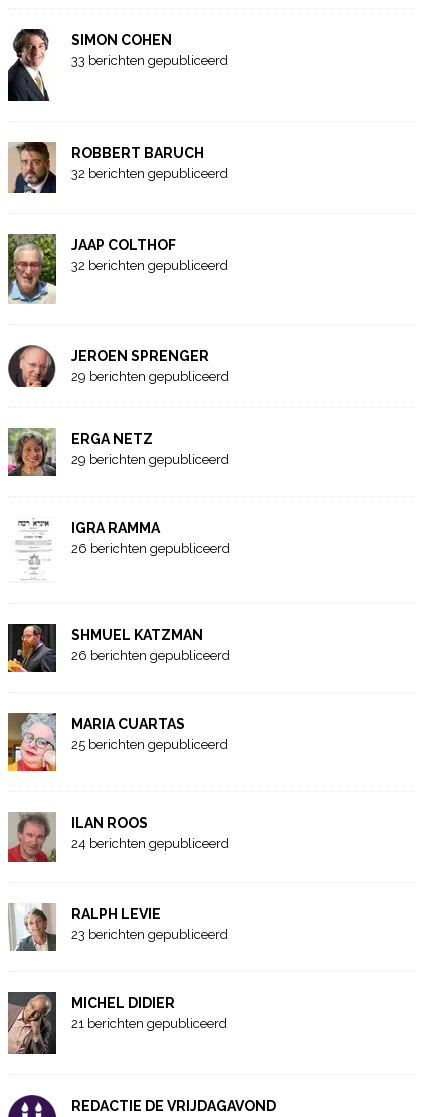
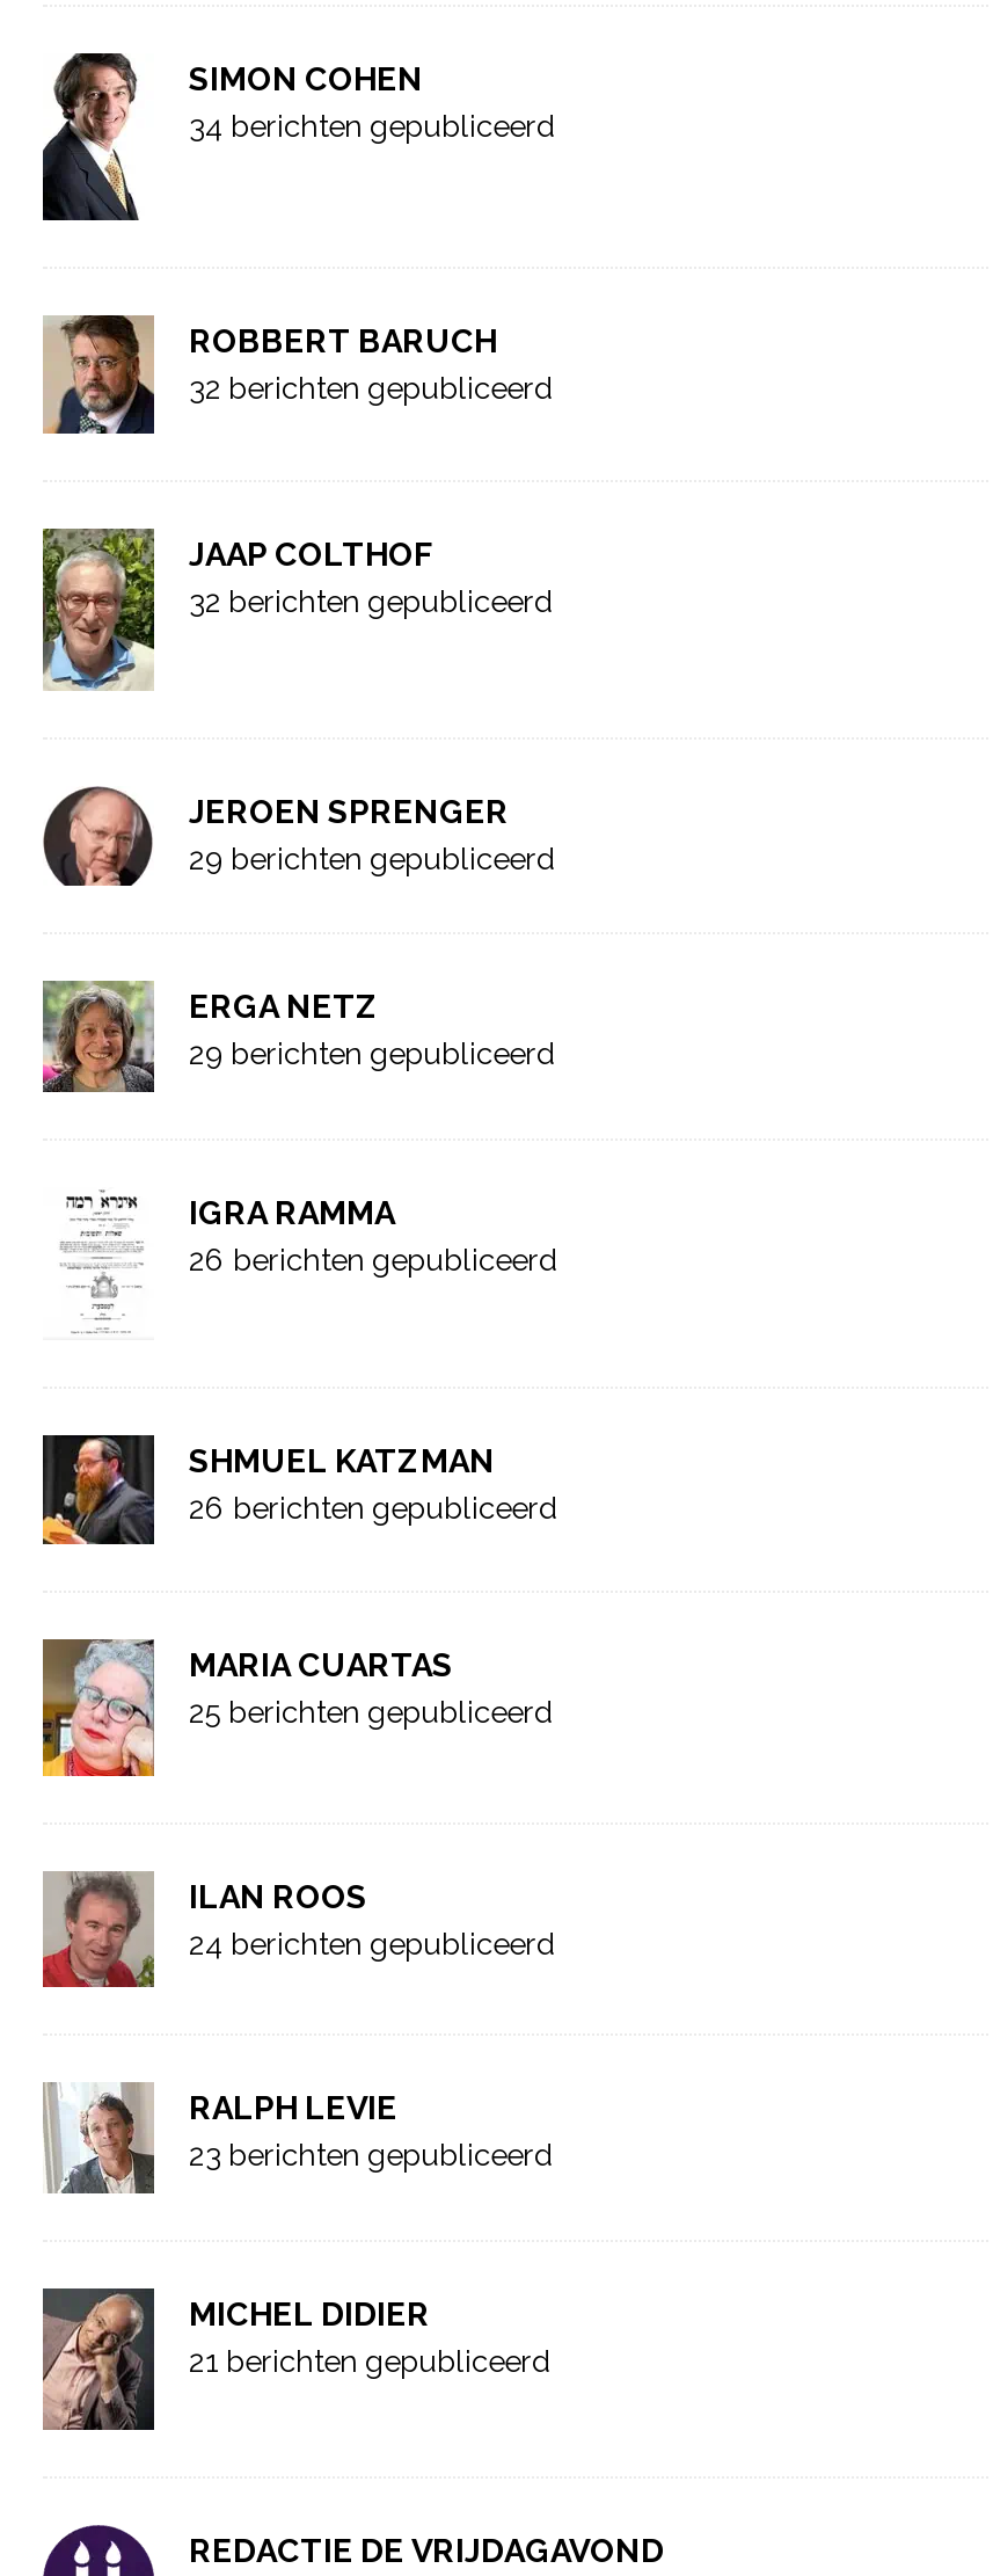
- 33 berichten gepubliceerd
+ 34 berichten gepubliceerd
